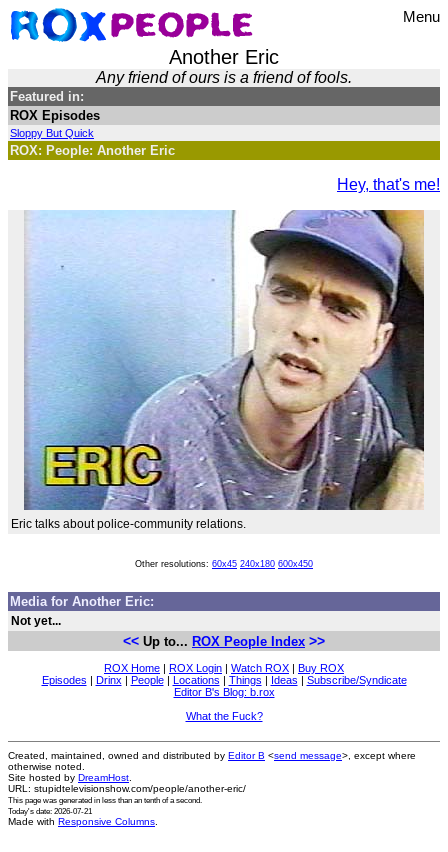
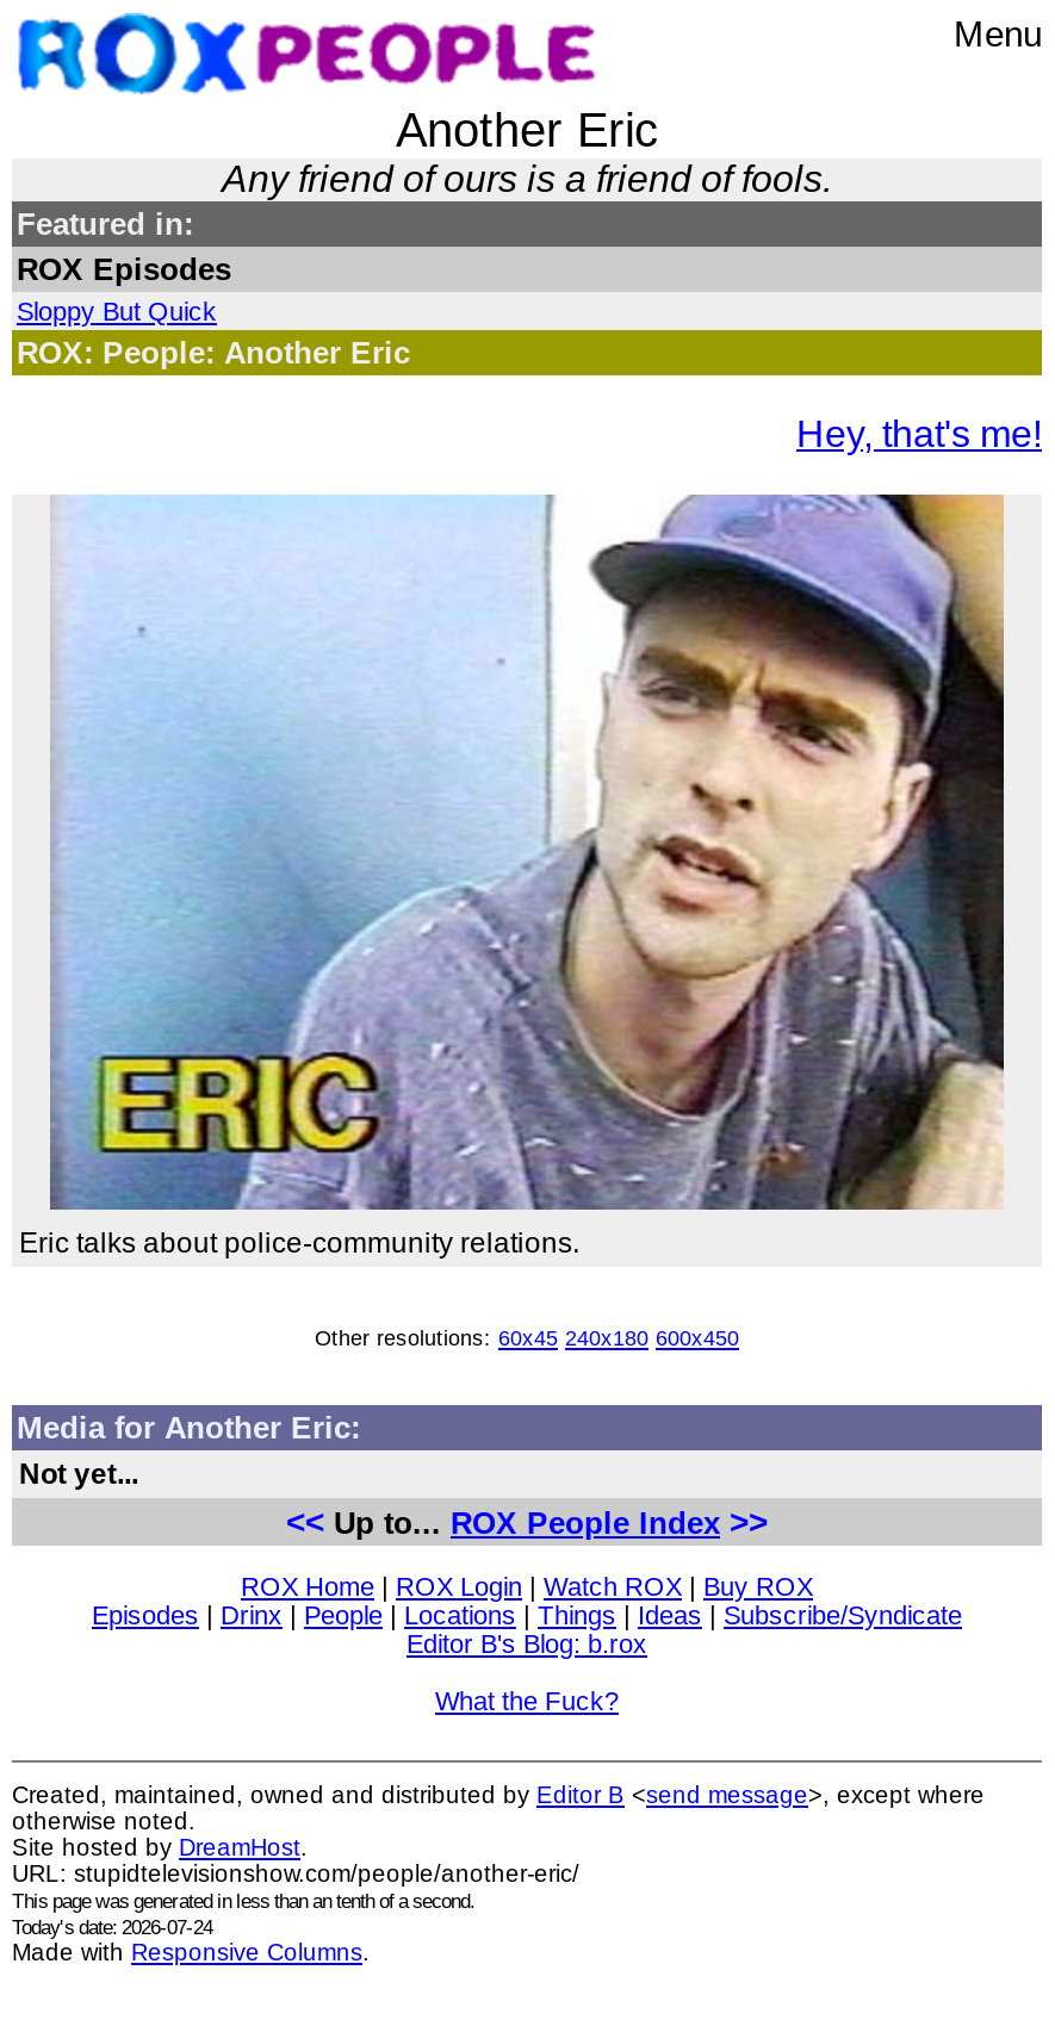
- Today's date: 2026-07-21
+ Today's date: 2026-07-24
